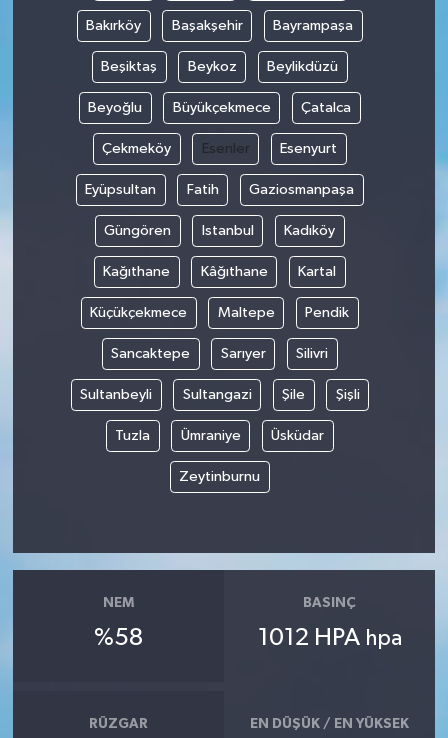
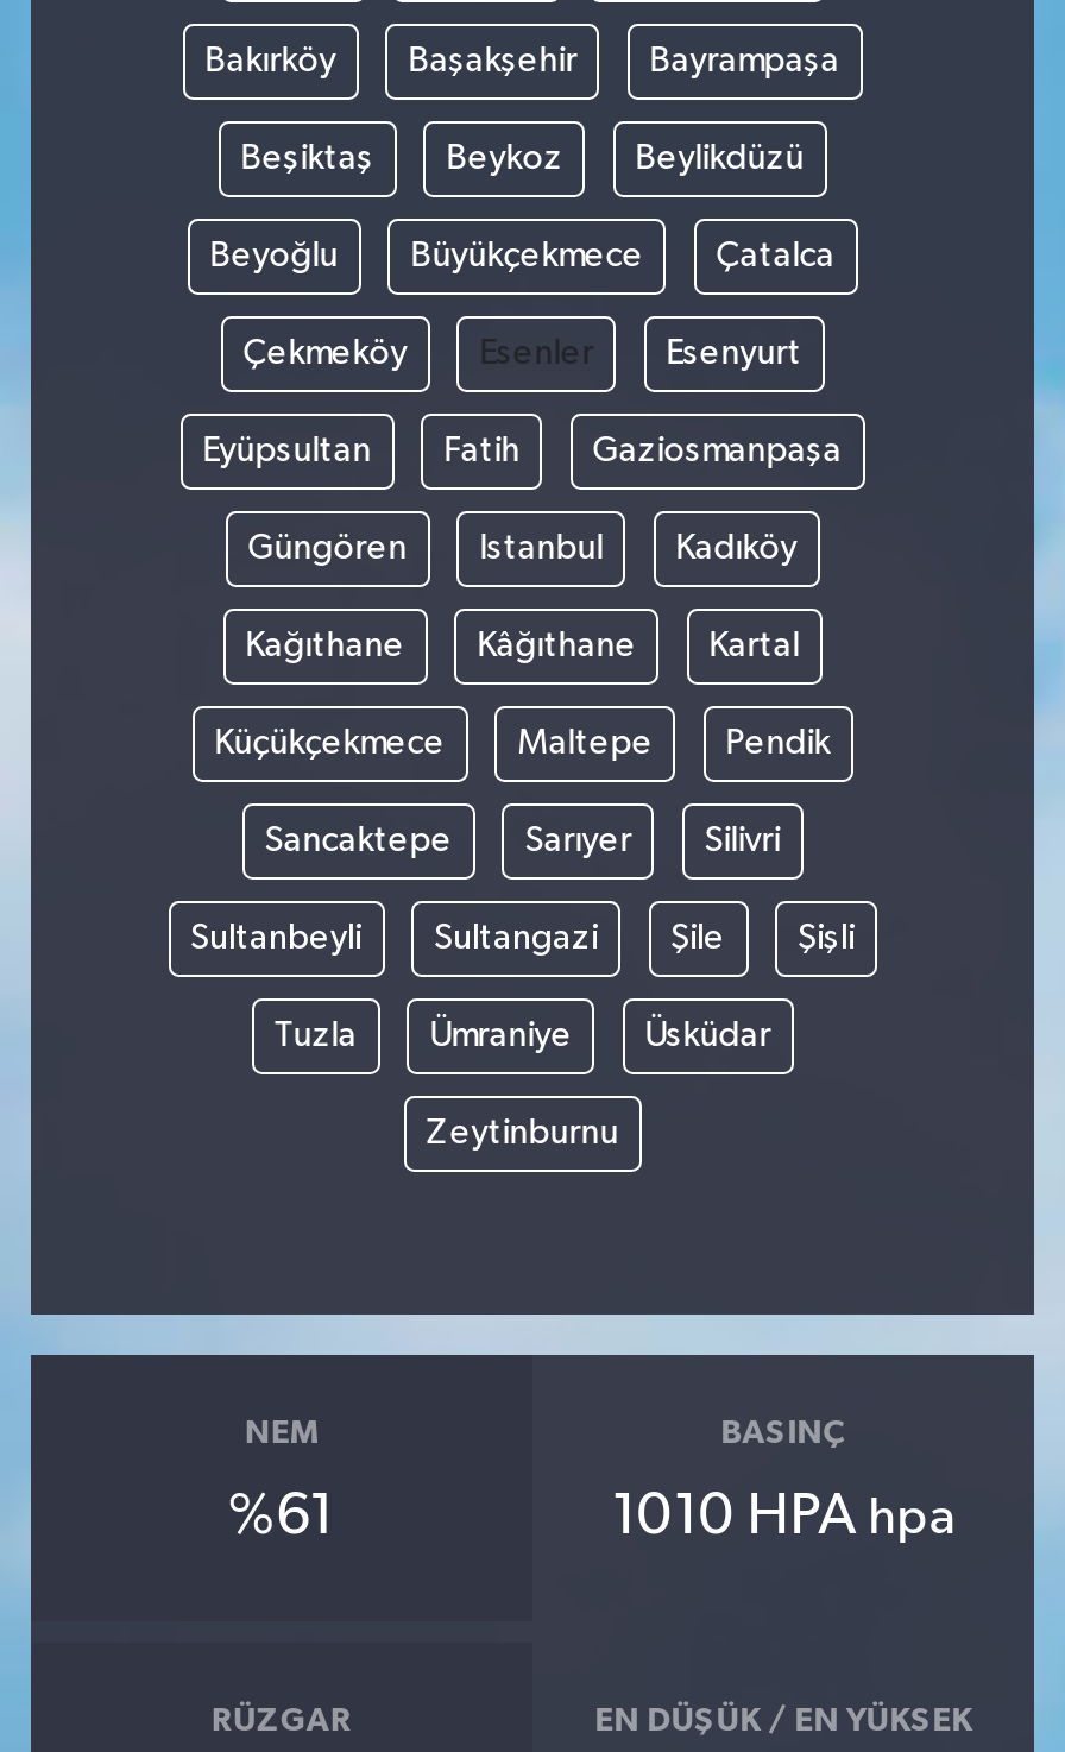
- %58
+ %61

- 1012 HPA hpa
+ 1010 HPA hpa
